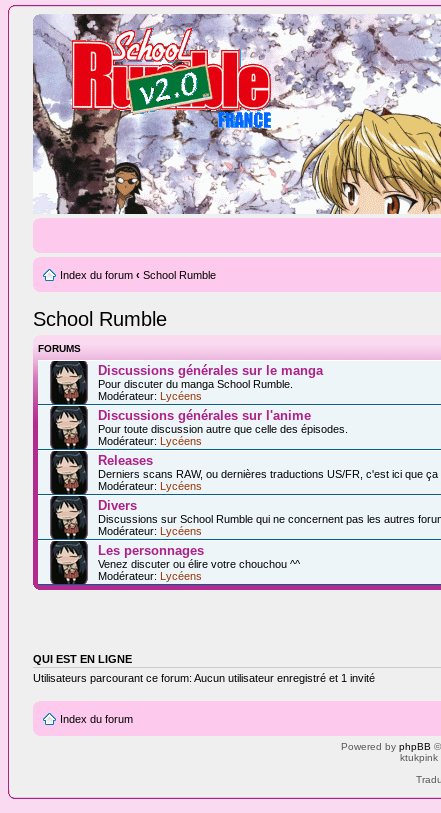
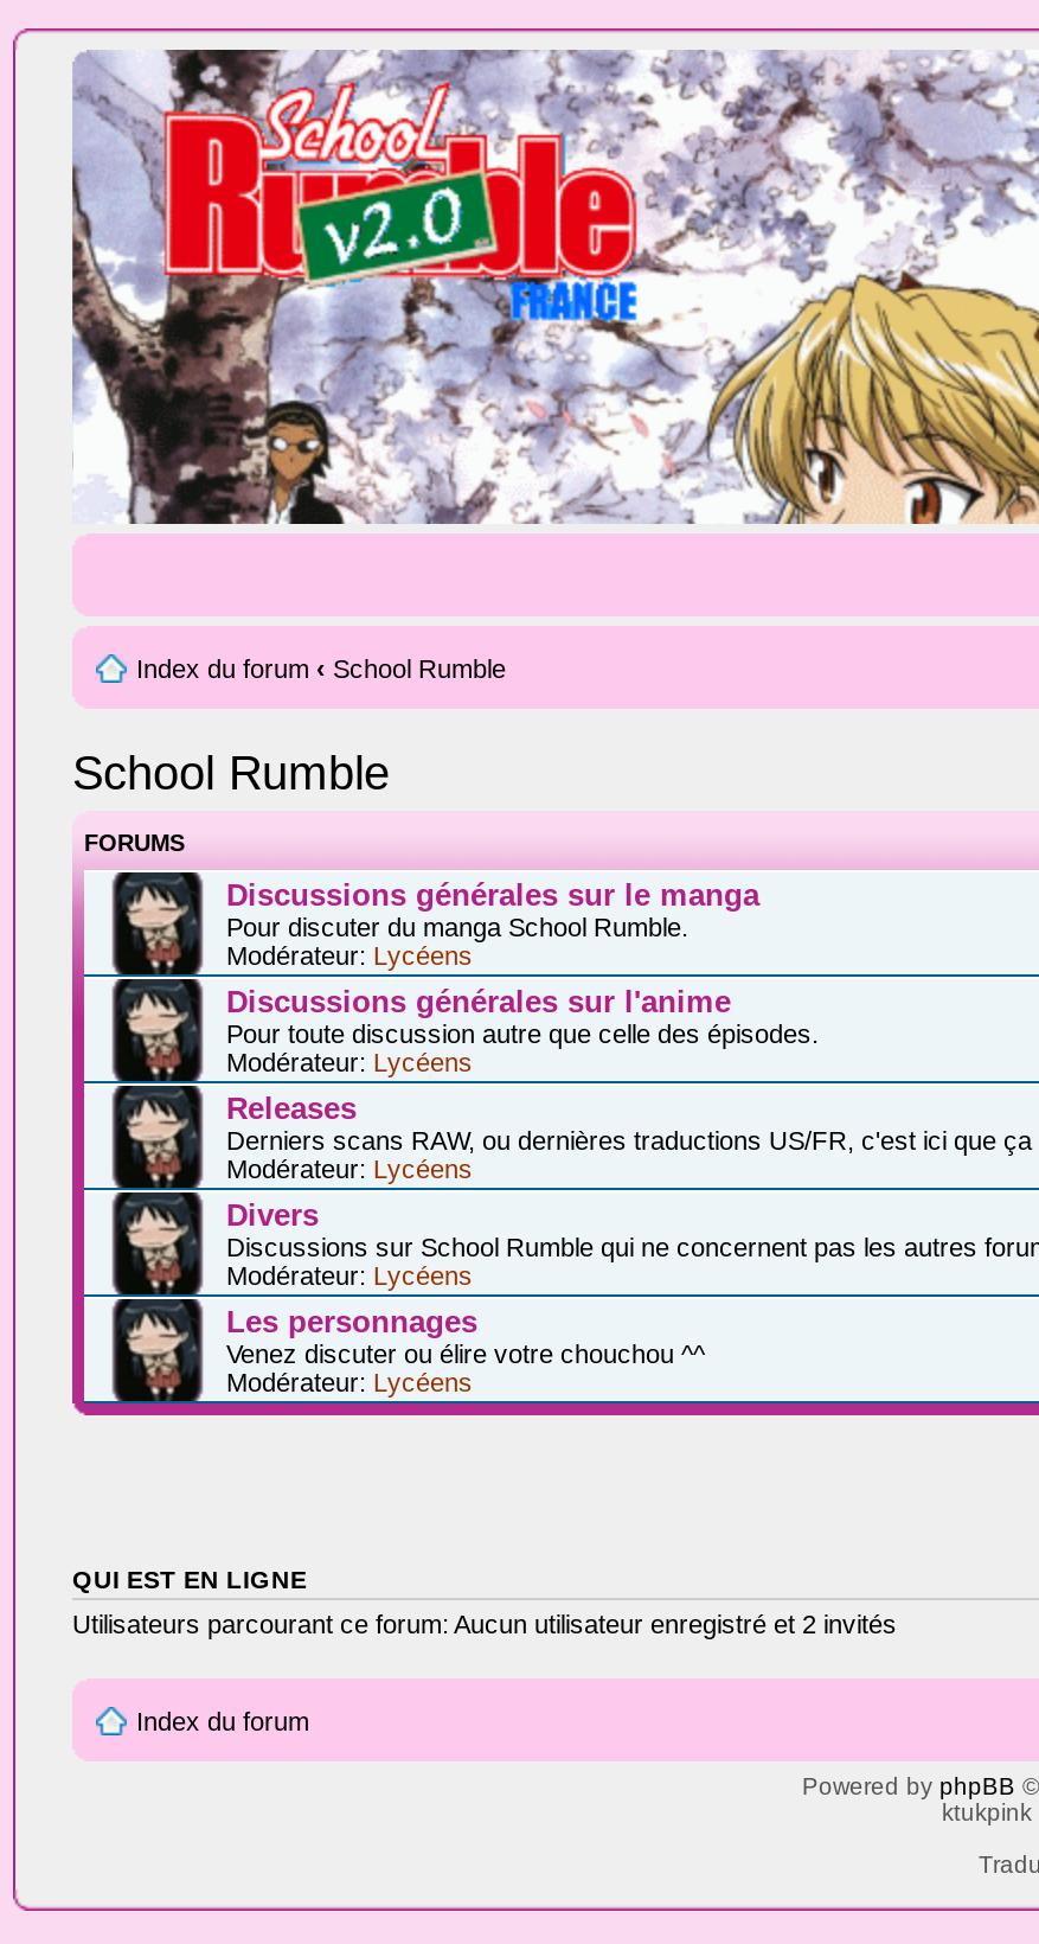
- Utilisateurs parcourant ce forum: Aucun utilisateur enregistré et 1 invité
+ Utilisateurs parcourant ce forum: Aucun utilisateur enregistré et 2 invités
